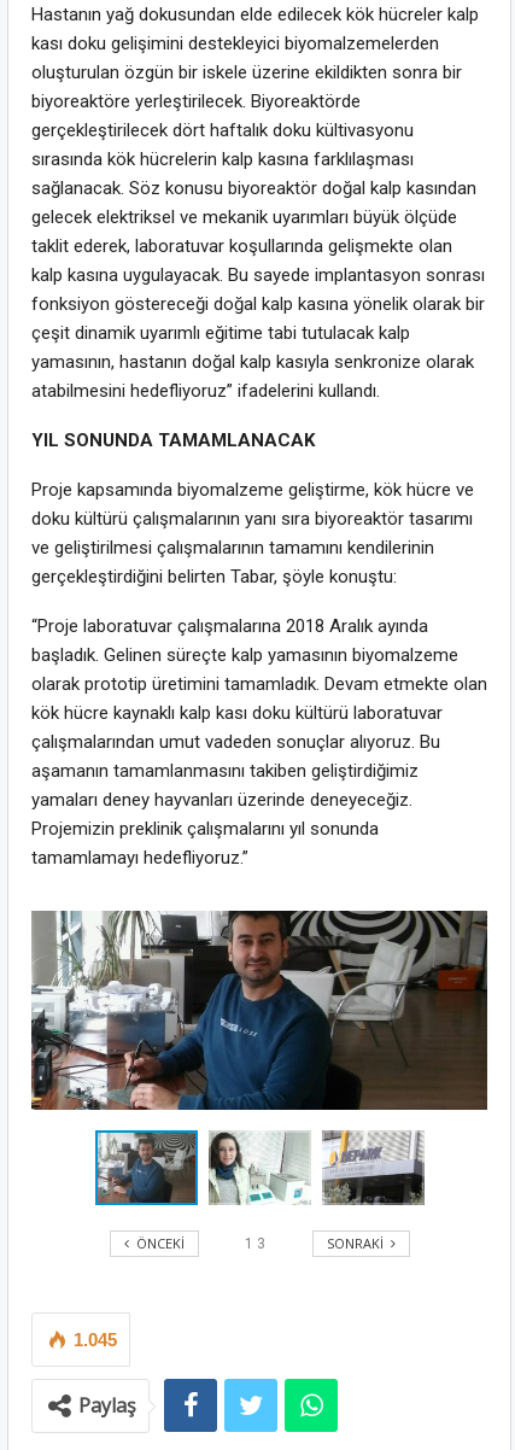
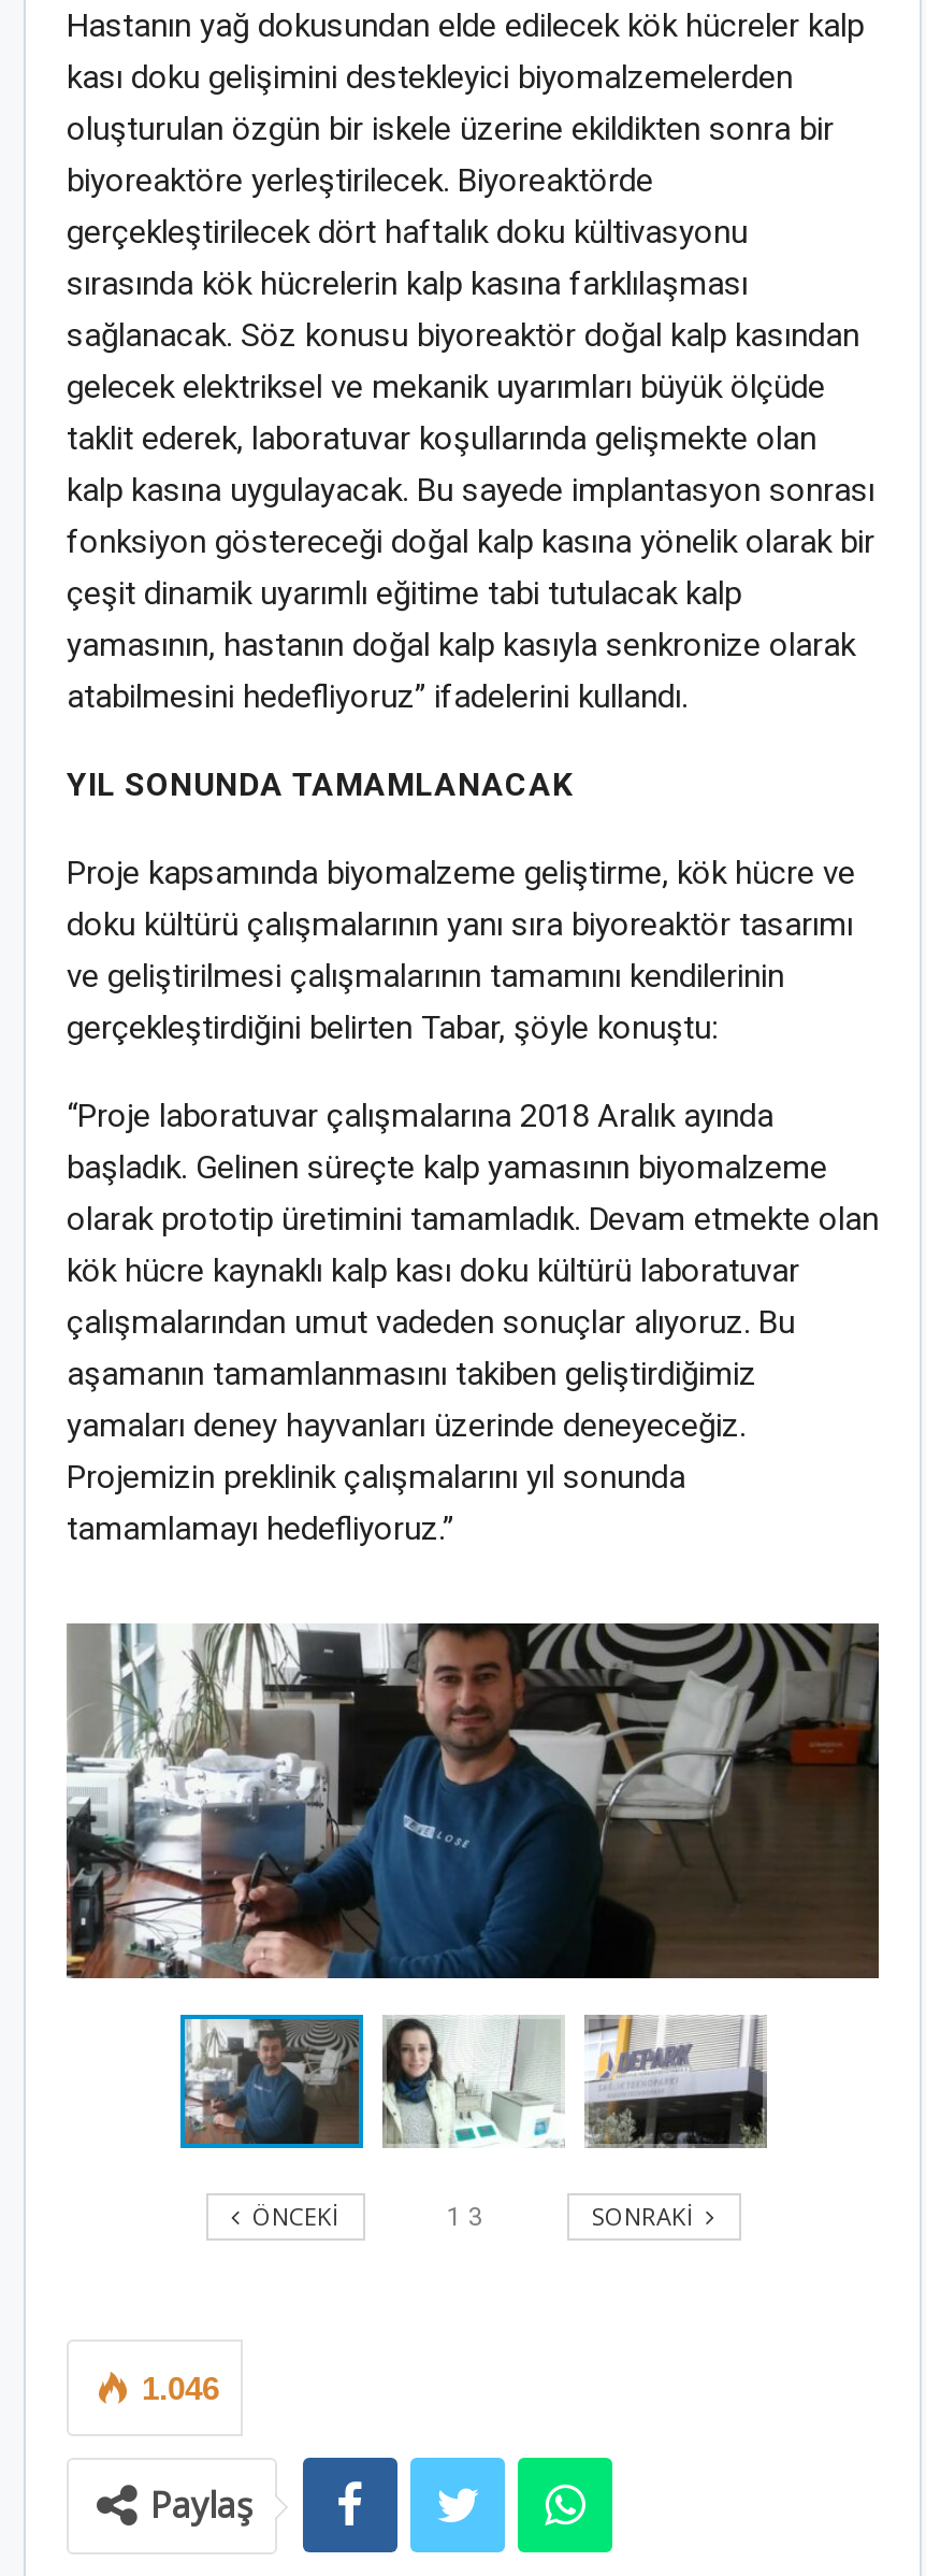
- 1.045
+ 1.046
